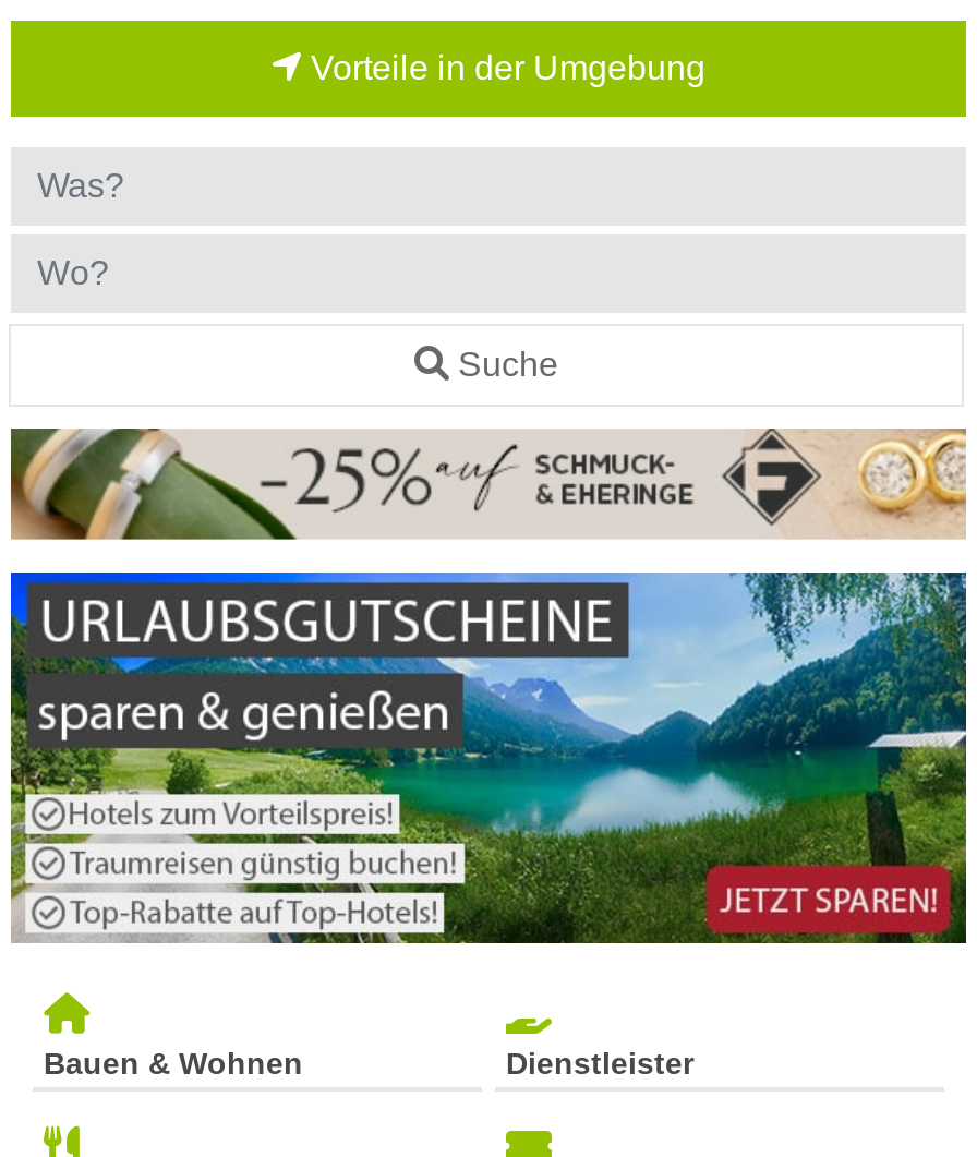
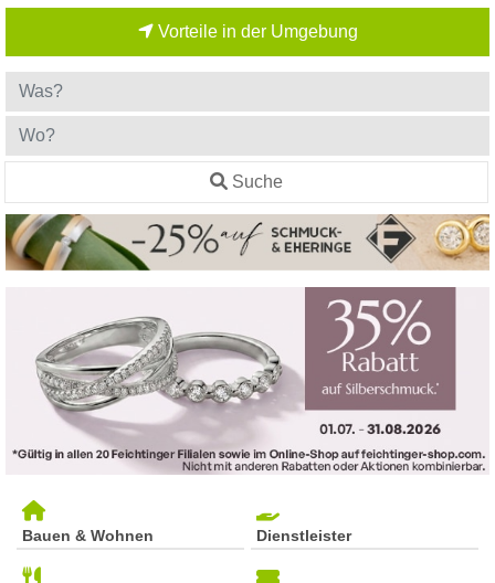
- [image]
+ [image]
